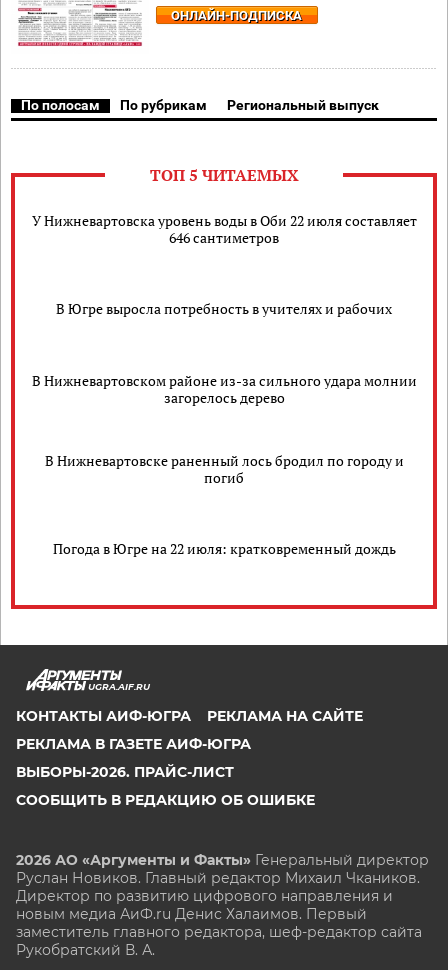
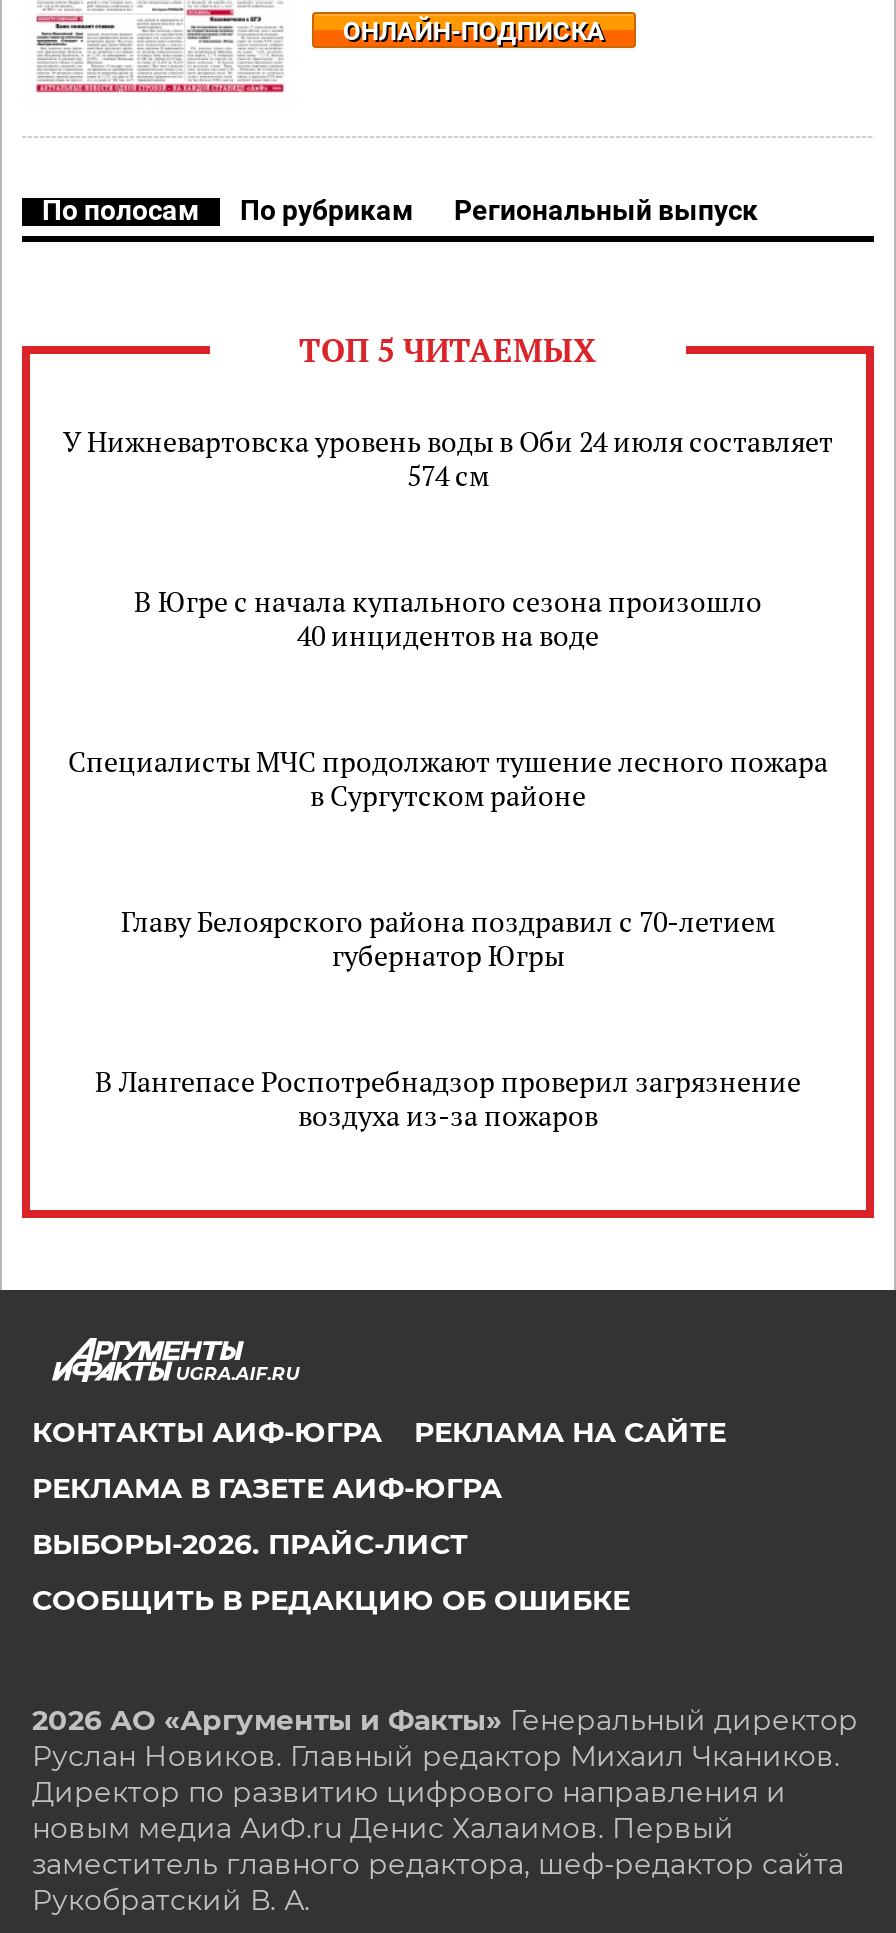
- У Нижневартовска уровень воды в Оби 22 июля составляет
- 646 сантиметров
+ У Нижневартовска уровень воды в Оби 24 июля составляет
+ 574 см

- В Югре выросла потребность в учителях и рабочих
+ В Югре с начала купального сезона произошло
+ 40 инцидентов на воде

- В Нижневартовском районе из-за сильного удара молнии
- загорелось дерево
+ Специалисты МЧС продолжают тушение лесного пожара
+ в Сургутском районе

- В Нижневартовске раненный лось бродил по городу и
- погиб
+ Главу Белоярского района поздравил с 70-летием
+ губернатор Югры

- Погода в Югре на 22 июля: кратковременный дождь
+ В Лангепасе Роспотребнадзор проверил загрязнение
+ воздуха из-за пожаров
